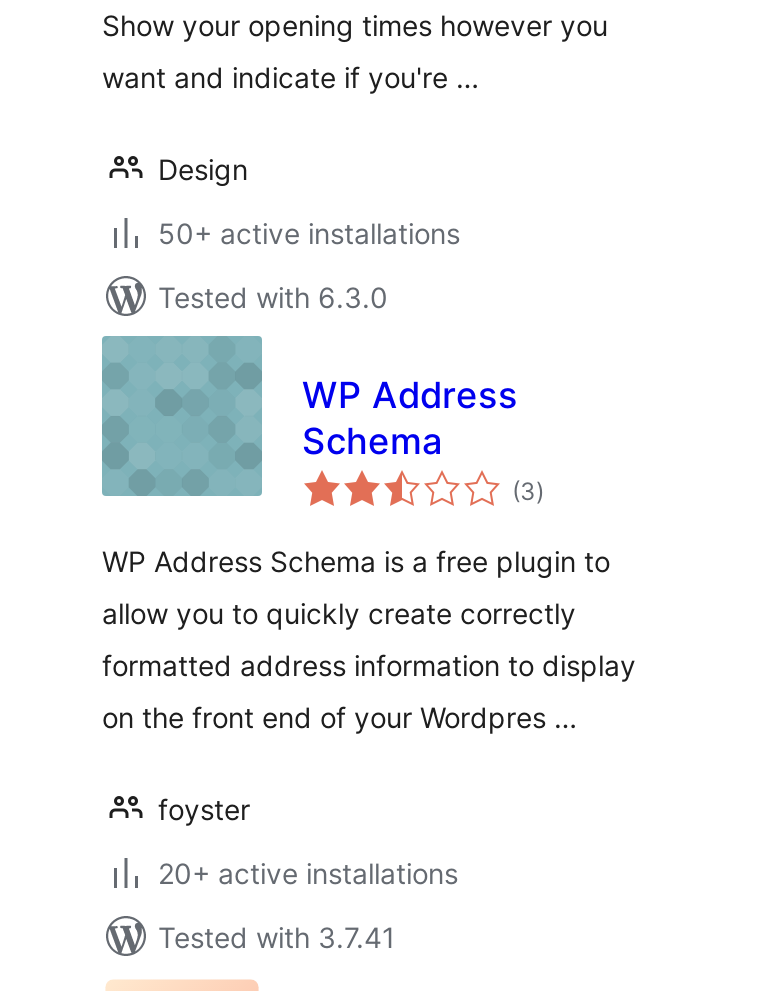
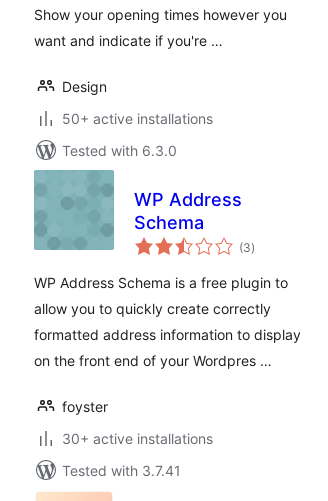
- 20+ active installations
+ 30+ active installations
